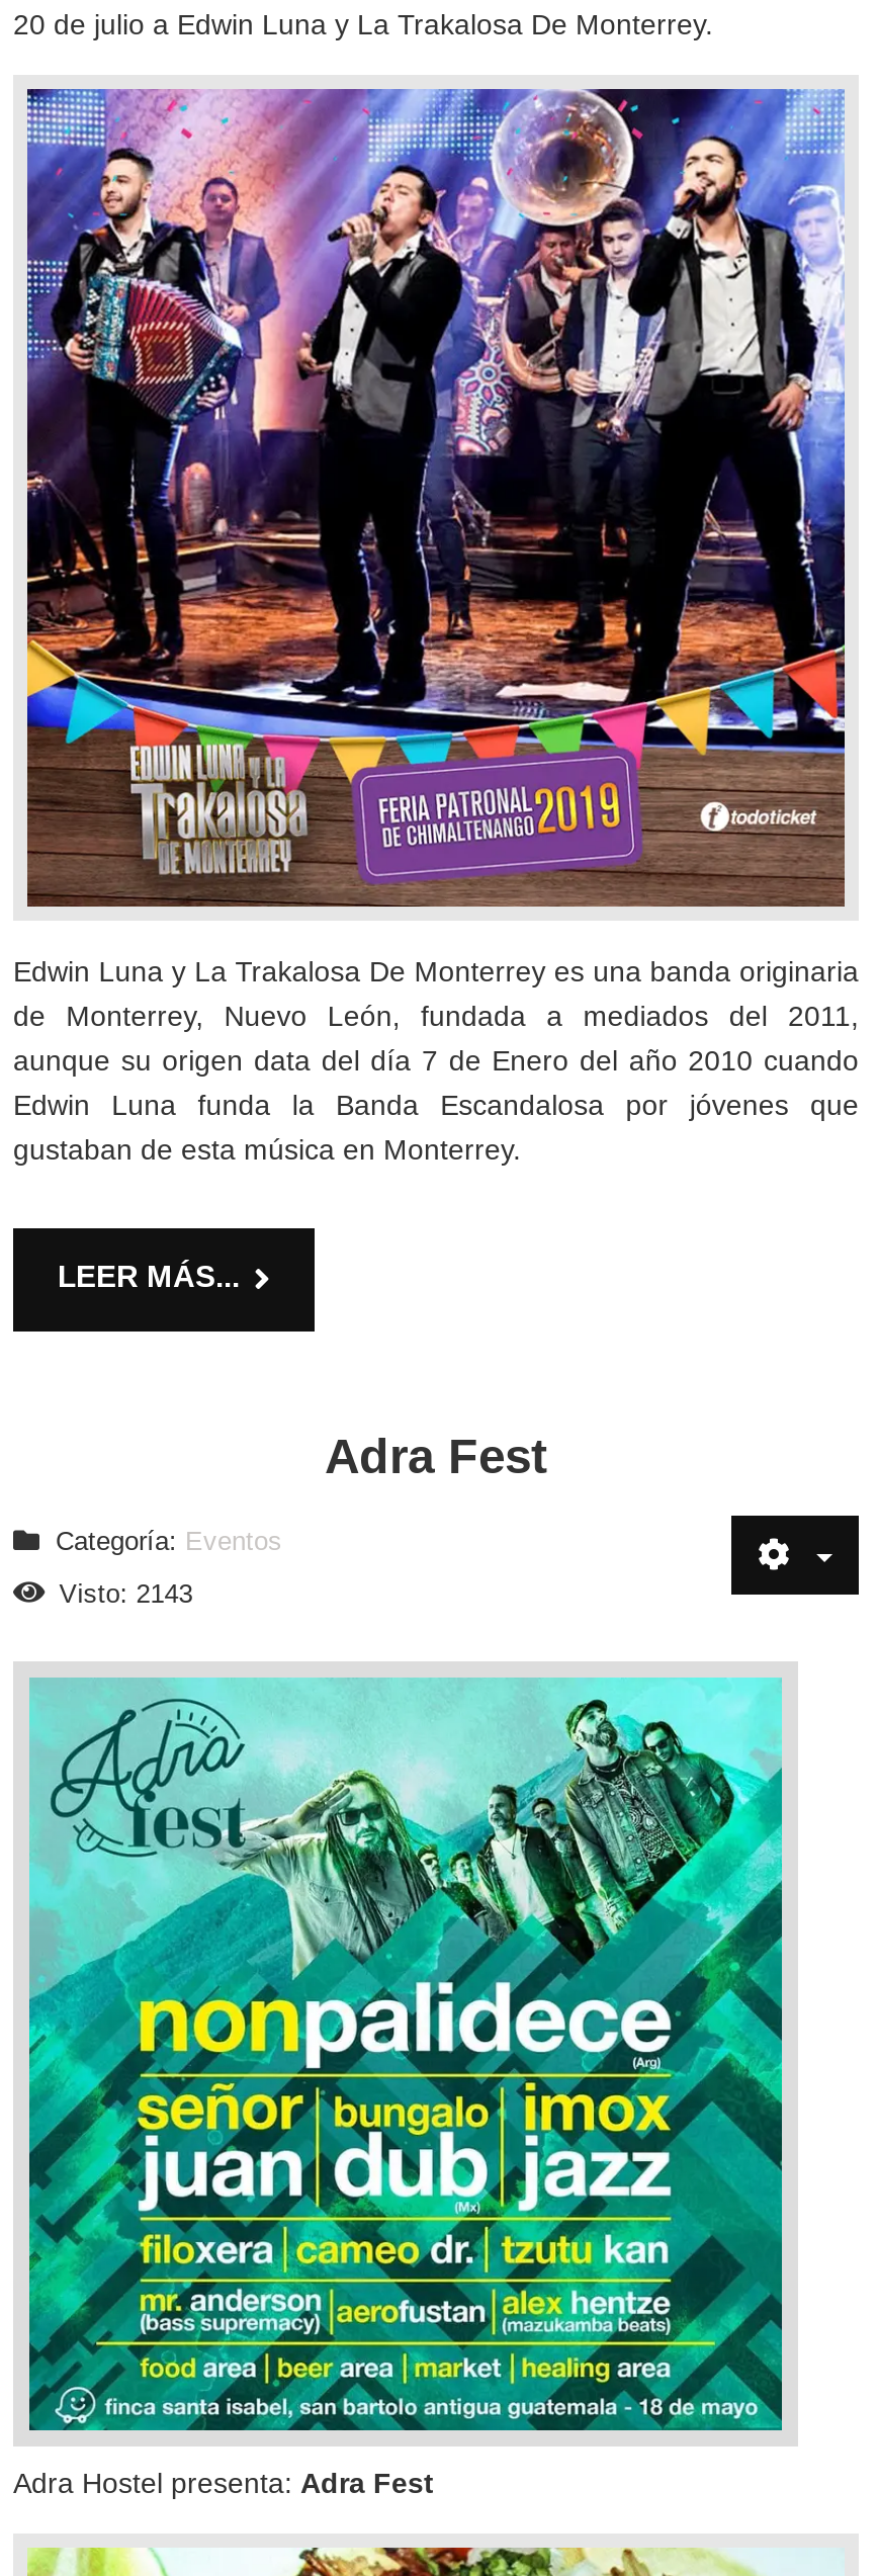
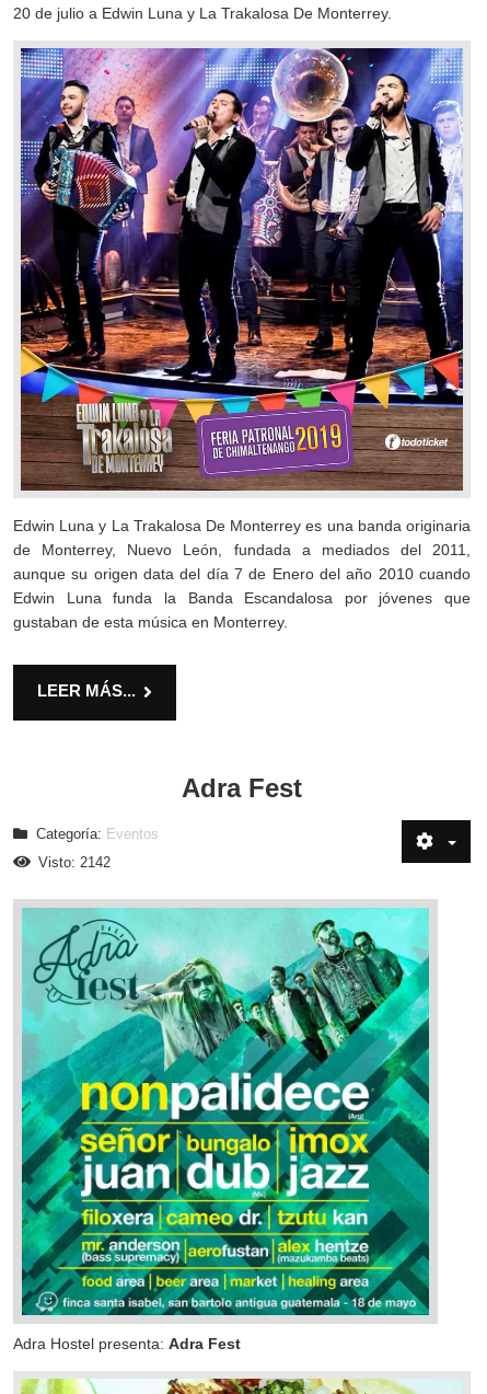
- Visto: 2143
+ Visto: 2142
